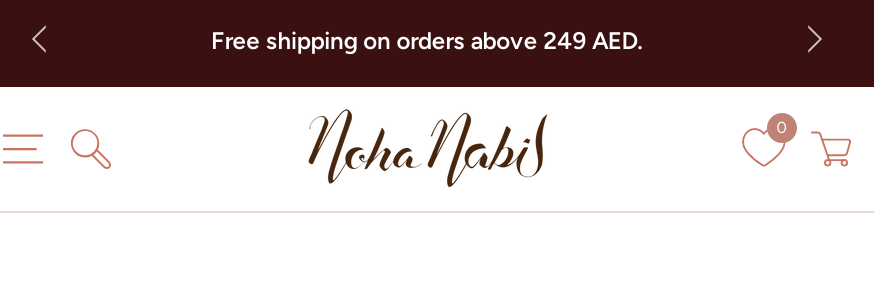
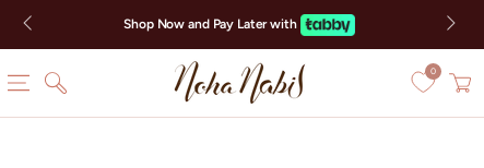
- Free shipping on orders above 249 AED.
+ Shop Now and Pay Later with
